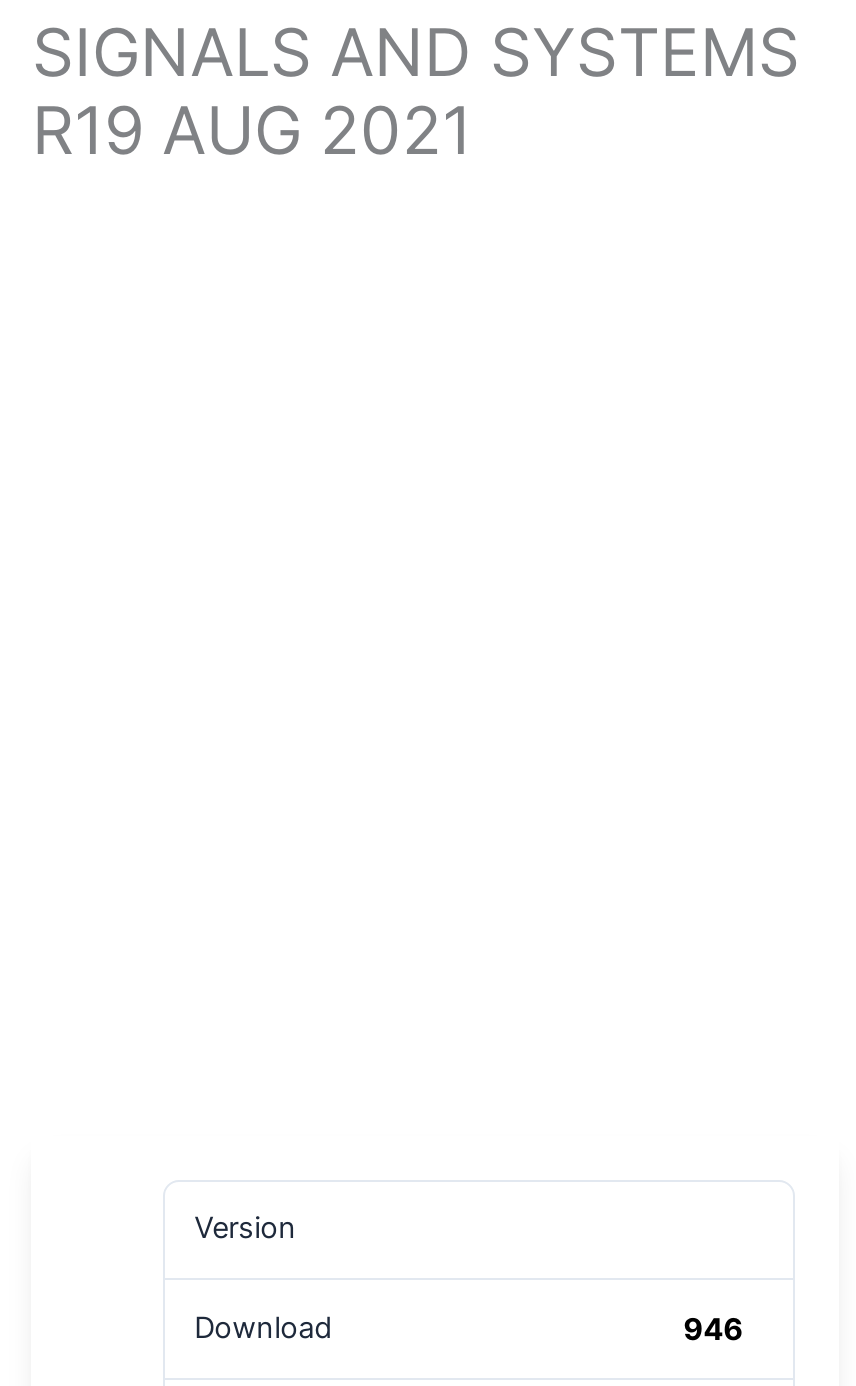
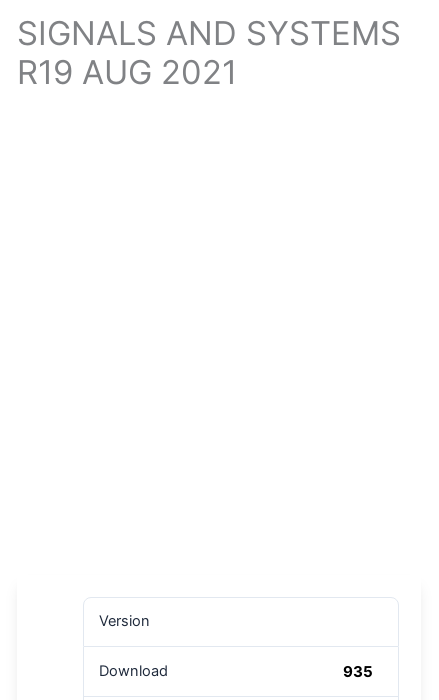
- 946
+ 935
